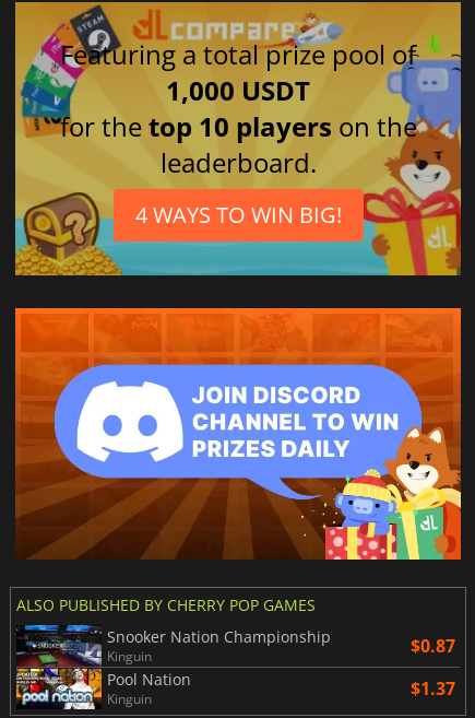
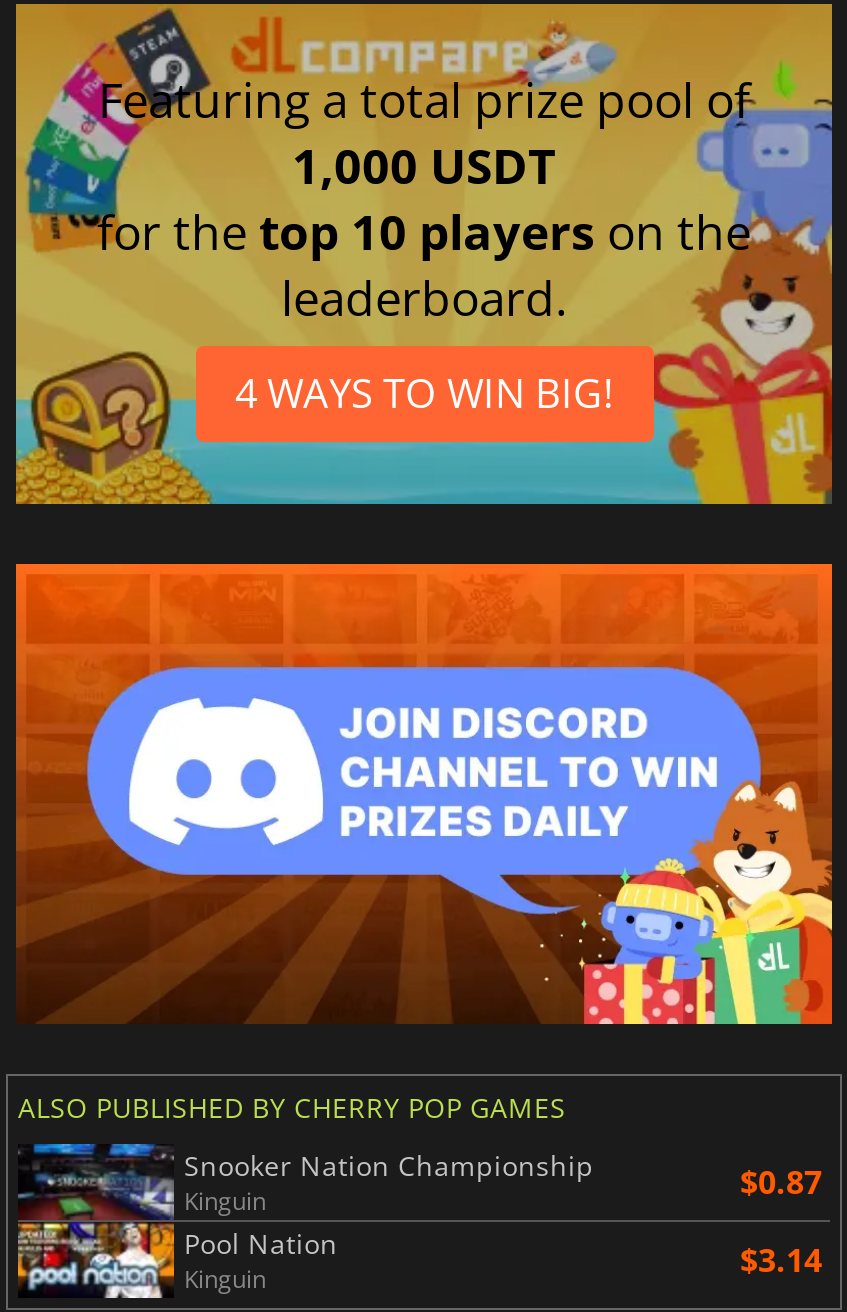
- $1.37
+ $3.14
